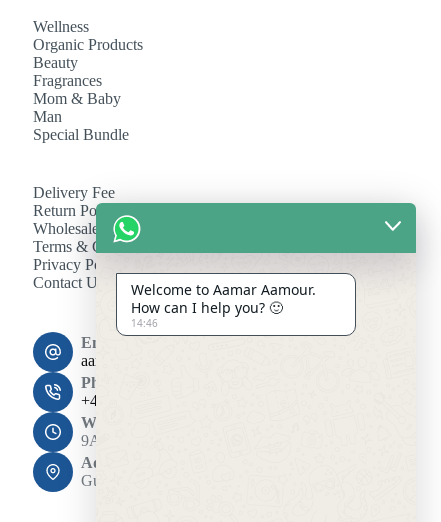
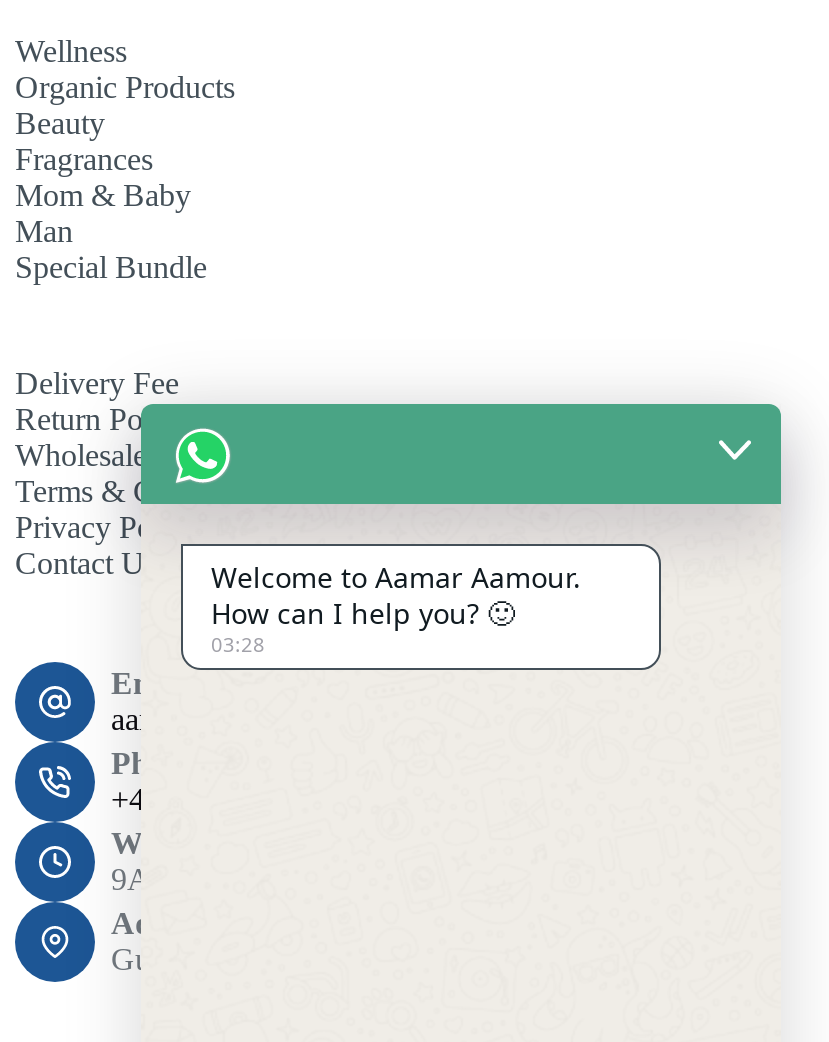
- 14:46
+ 03:28
